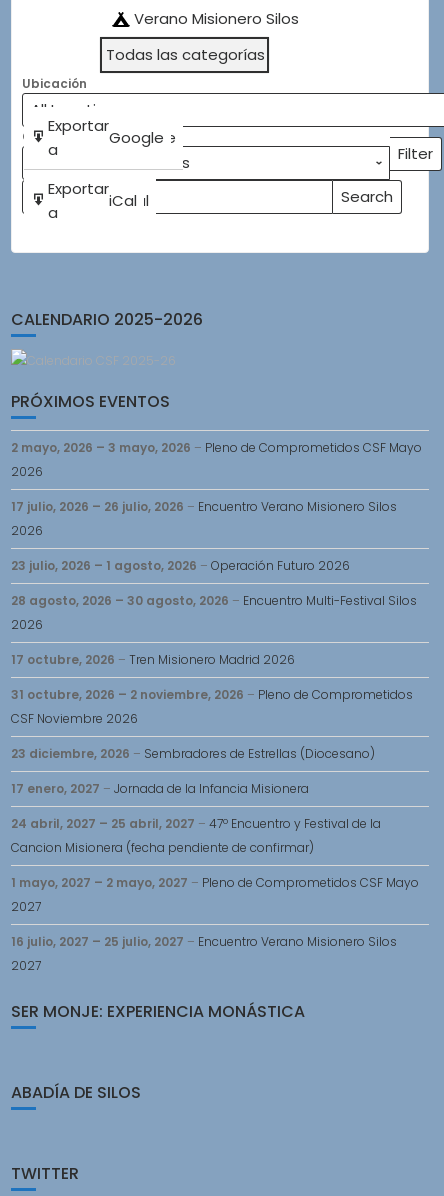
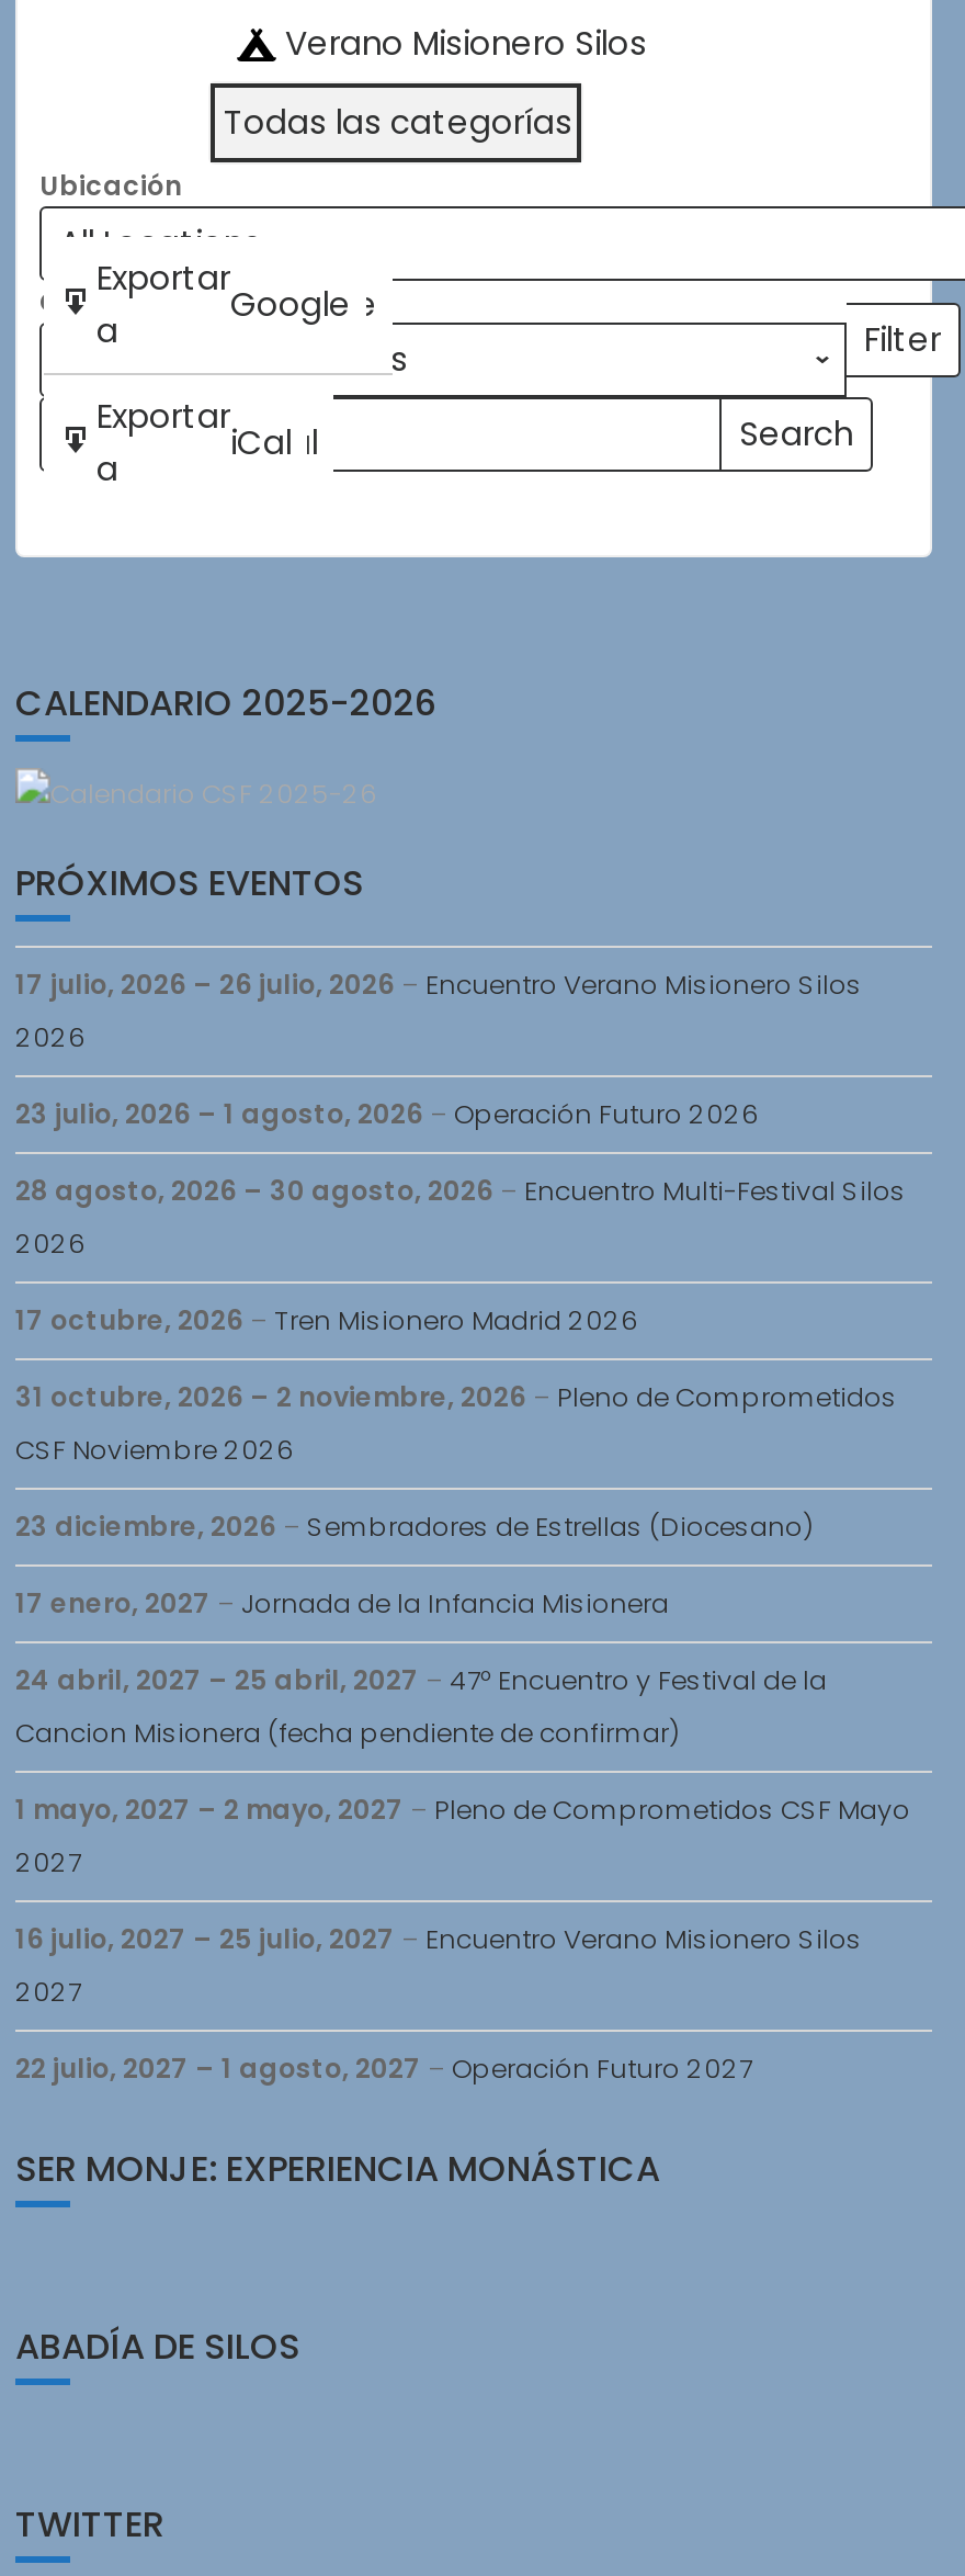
- 2 mayo, 2026 – 3 mayo, 2026 – Pleno de Comprometidos CSF Mayo
- 2026

moved up: 17 julio, 2026 – 26 julio, 2026 – Encuentro Verano Misionero Silos | 2026 | 23 julio, 2026 – 1 agosto, 2026 – Operación Futuro 2026 | ... | 16 julio, 2027 – 25 julio, 2027 – Encuentro Verano Misionero Silos | 2027

+ 22 julio, 2027 – 1 agosto, 2027 – Operación Futuro 2027
